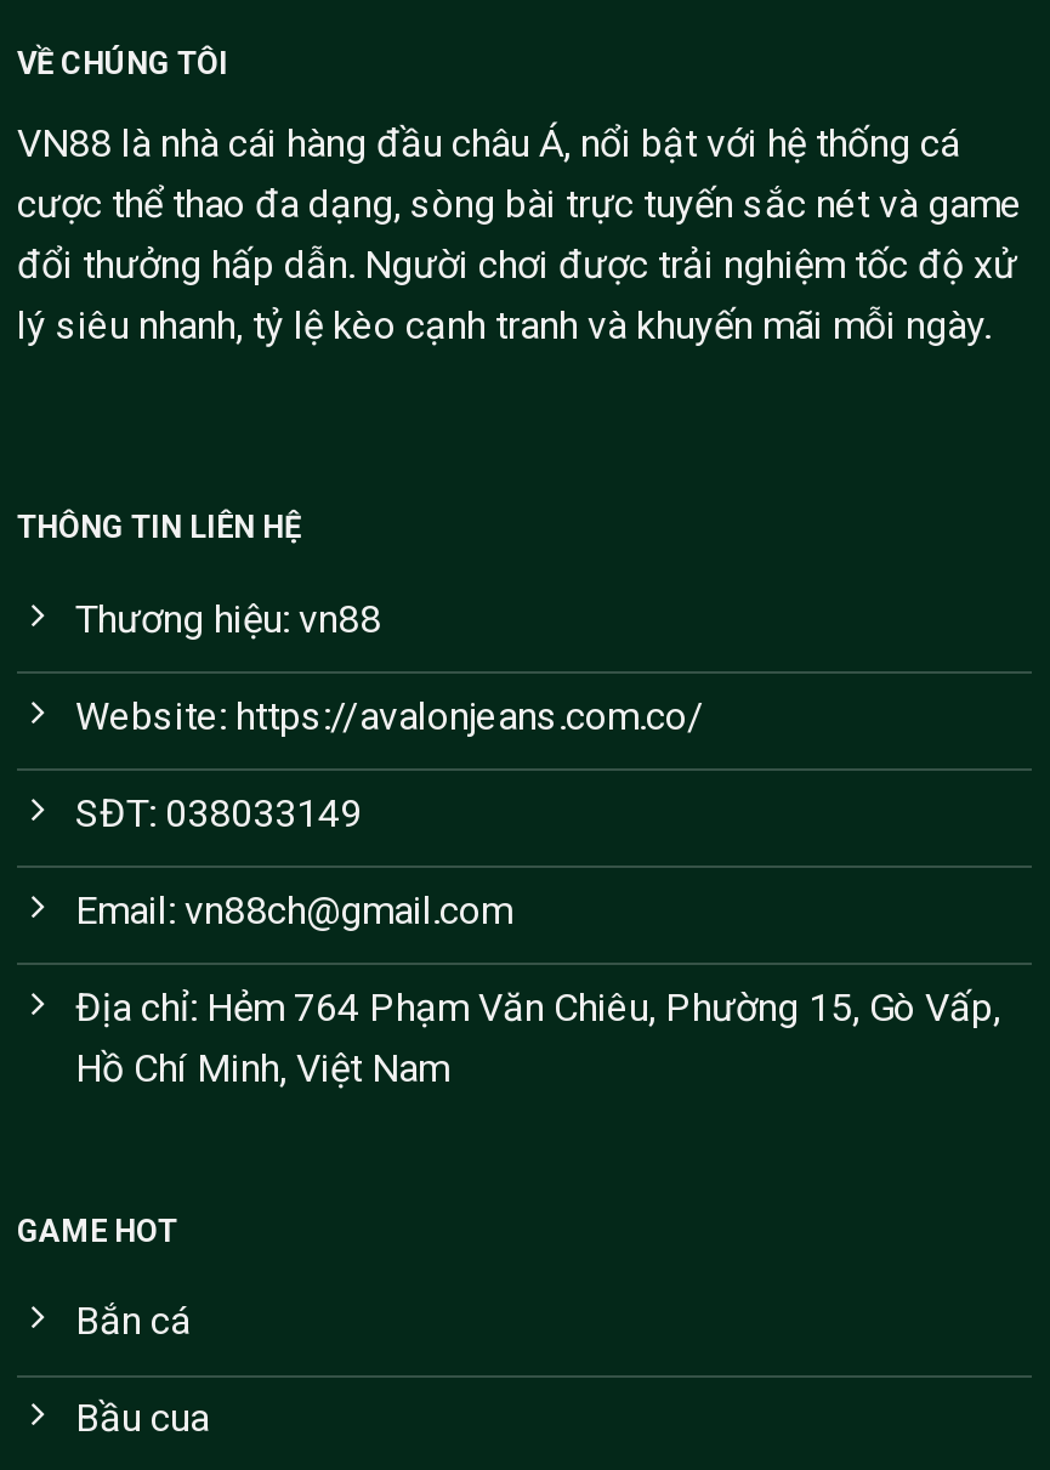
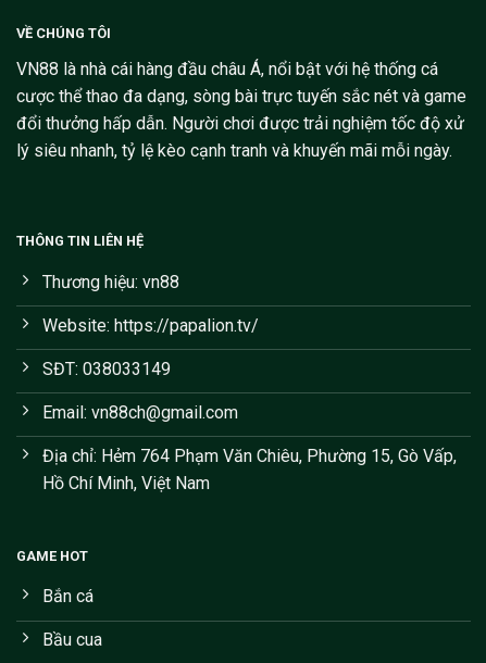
- Website: https://avalonjeans.com.co/
+ Website: https://papalion.tv/
